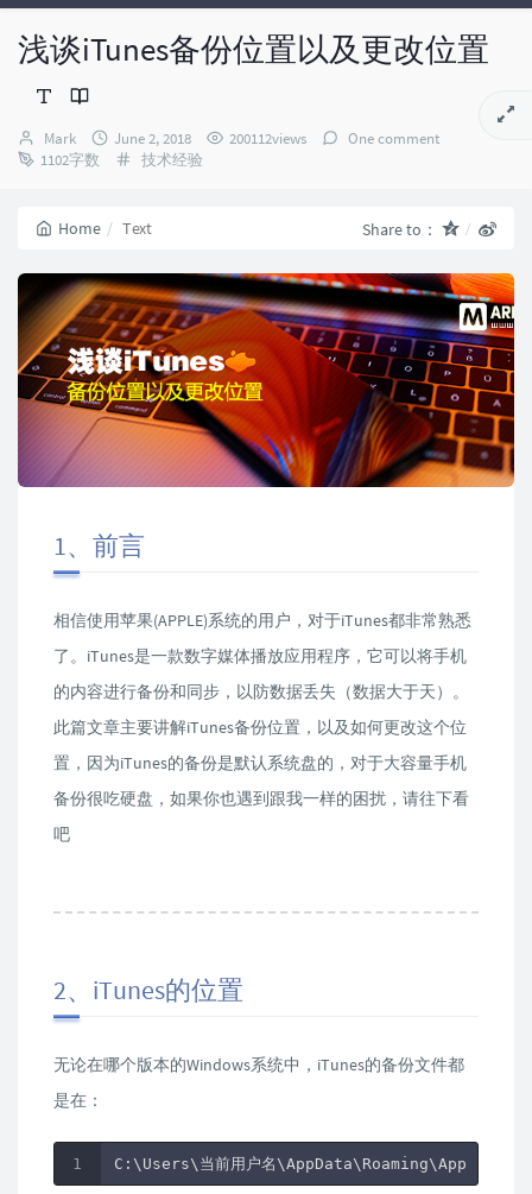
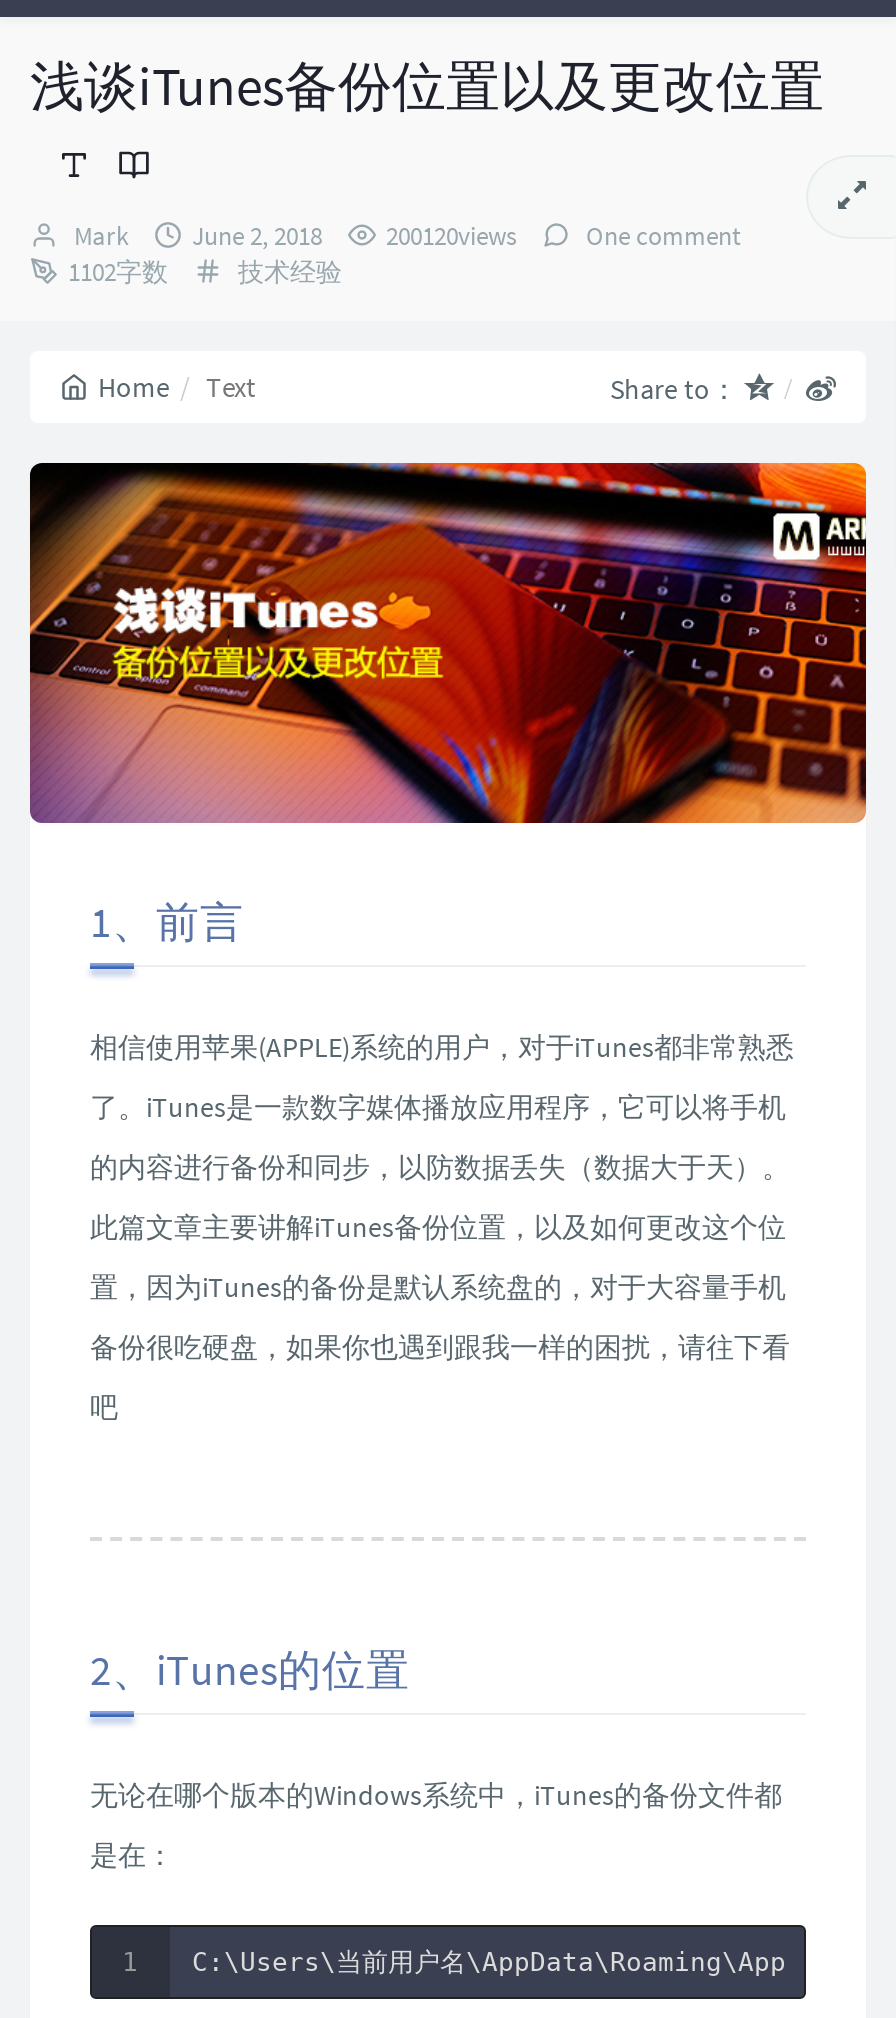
- 200112views
+ 200120views
